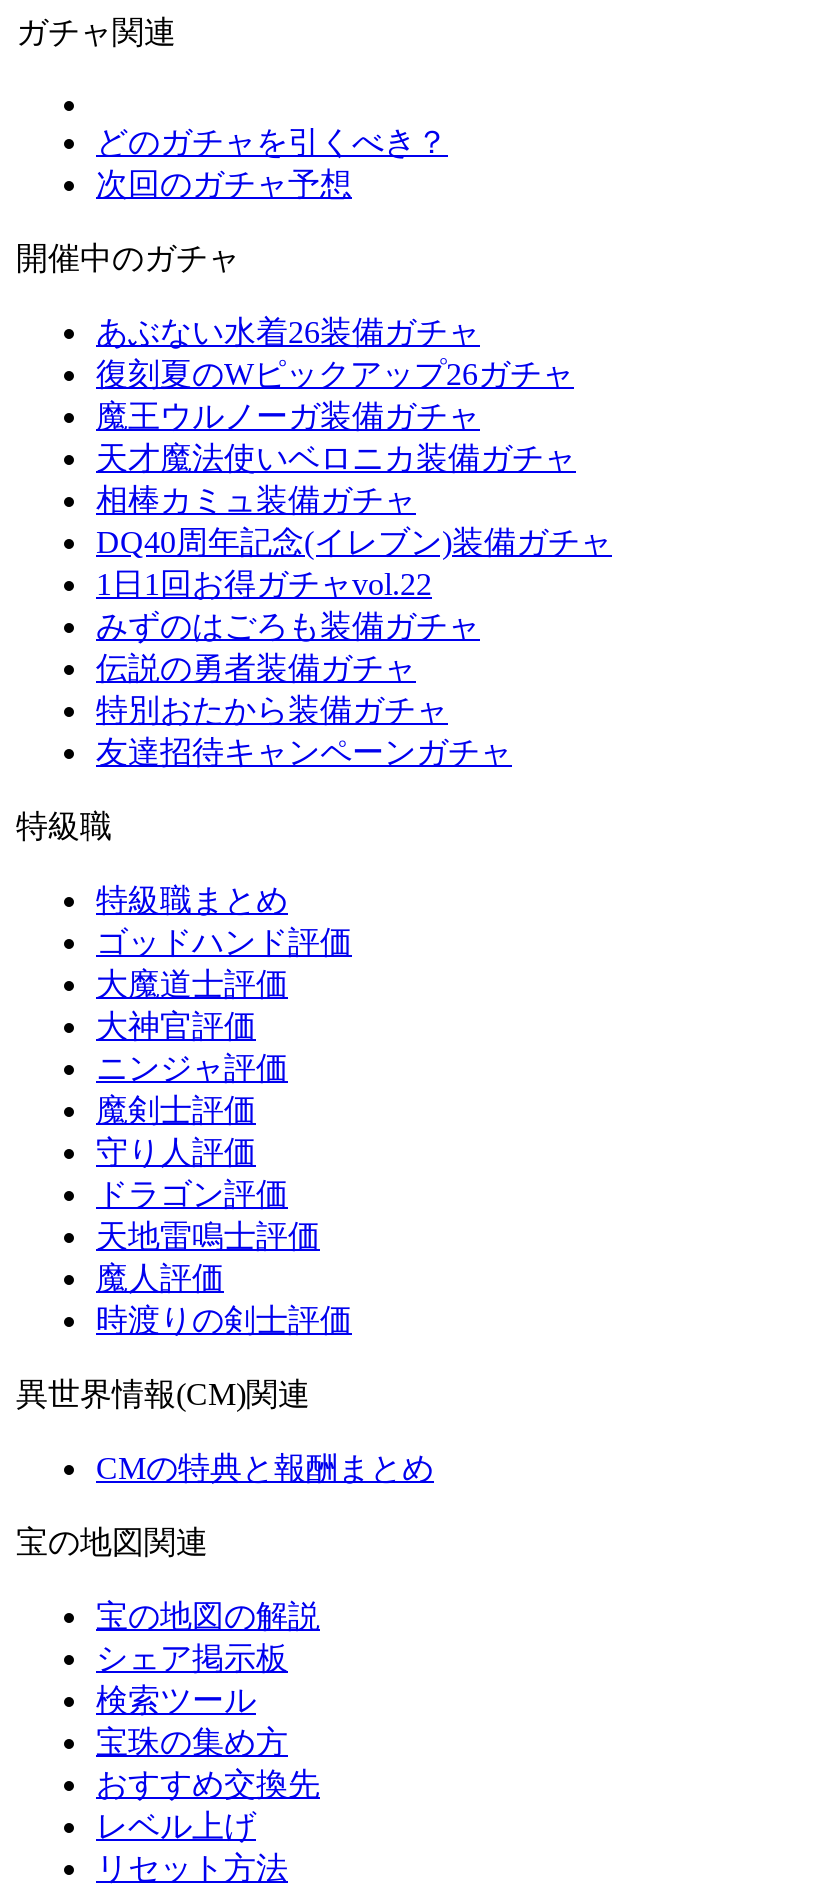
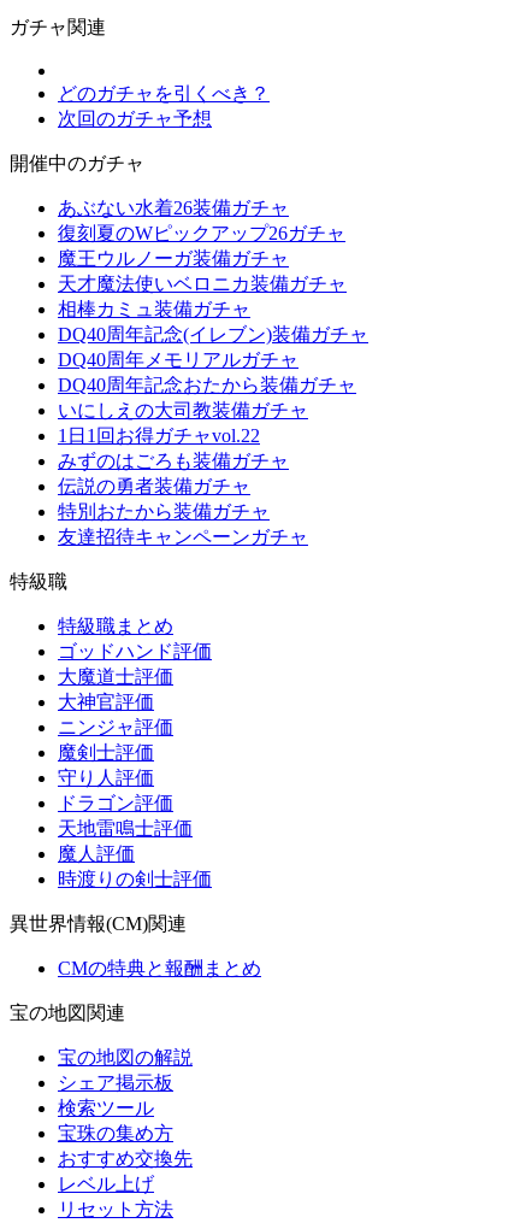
+ DQ40周年メモリアルガチャ
+ DQ40周年記念おたから装備ガチャ
+ いにしえの大司教装備ガチャ
